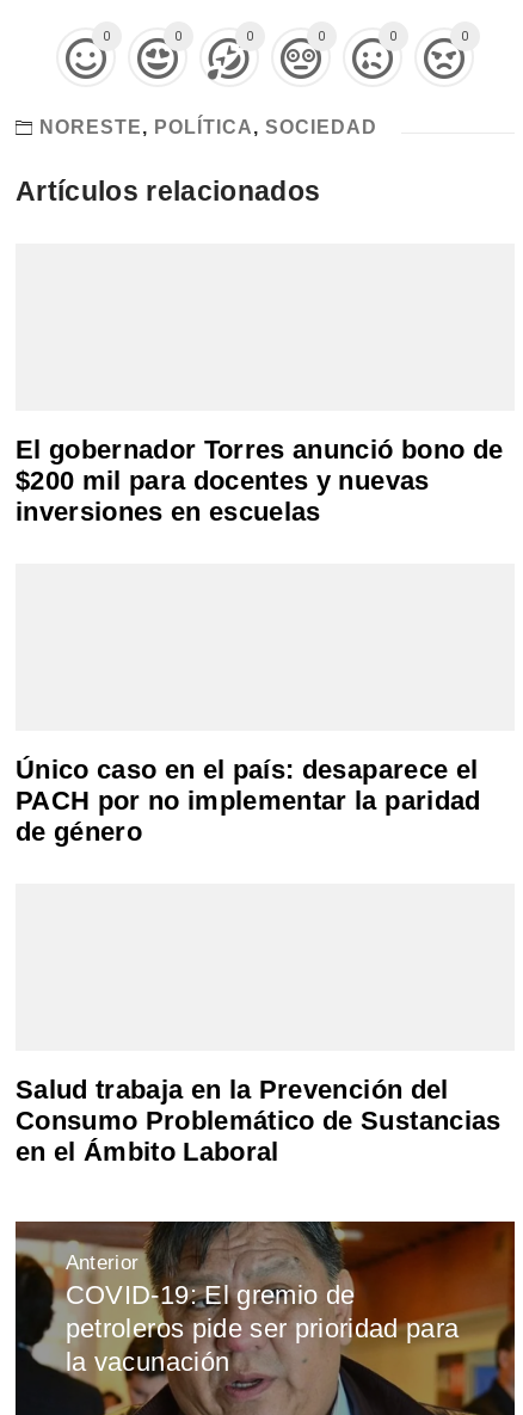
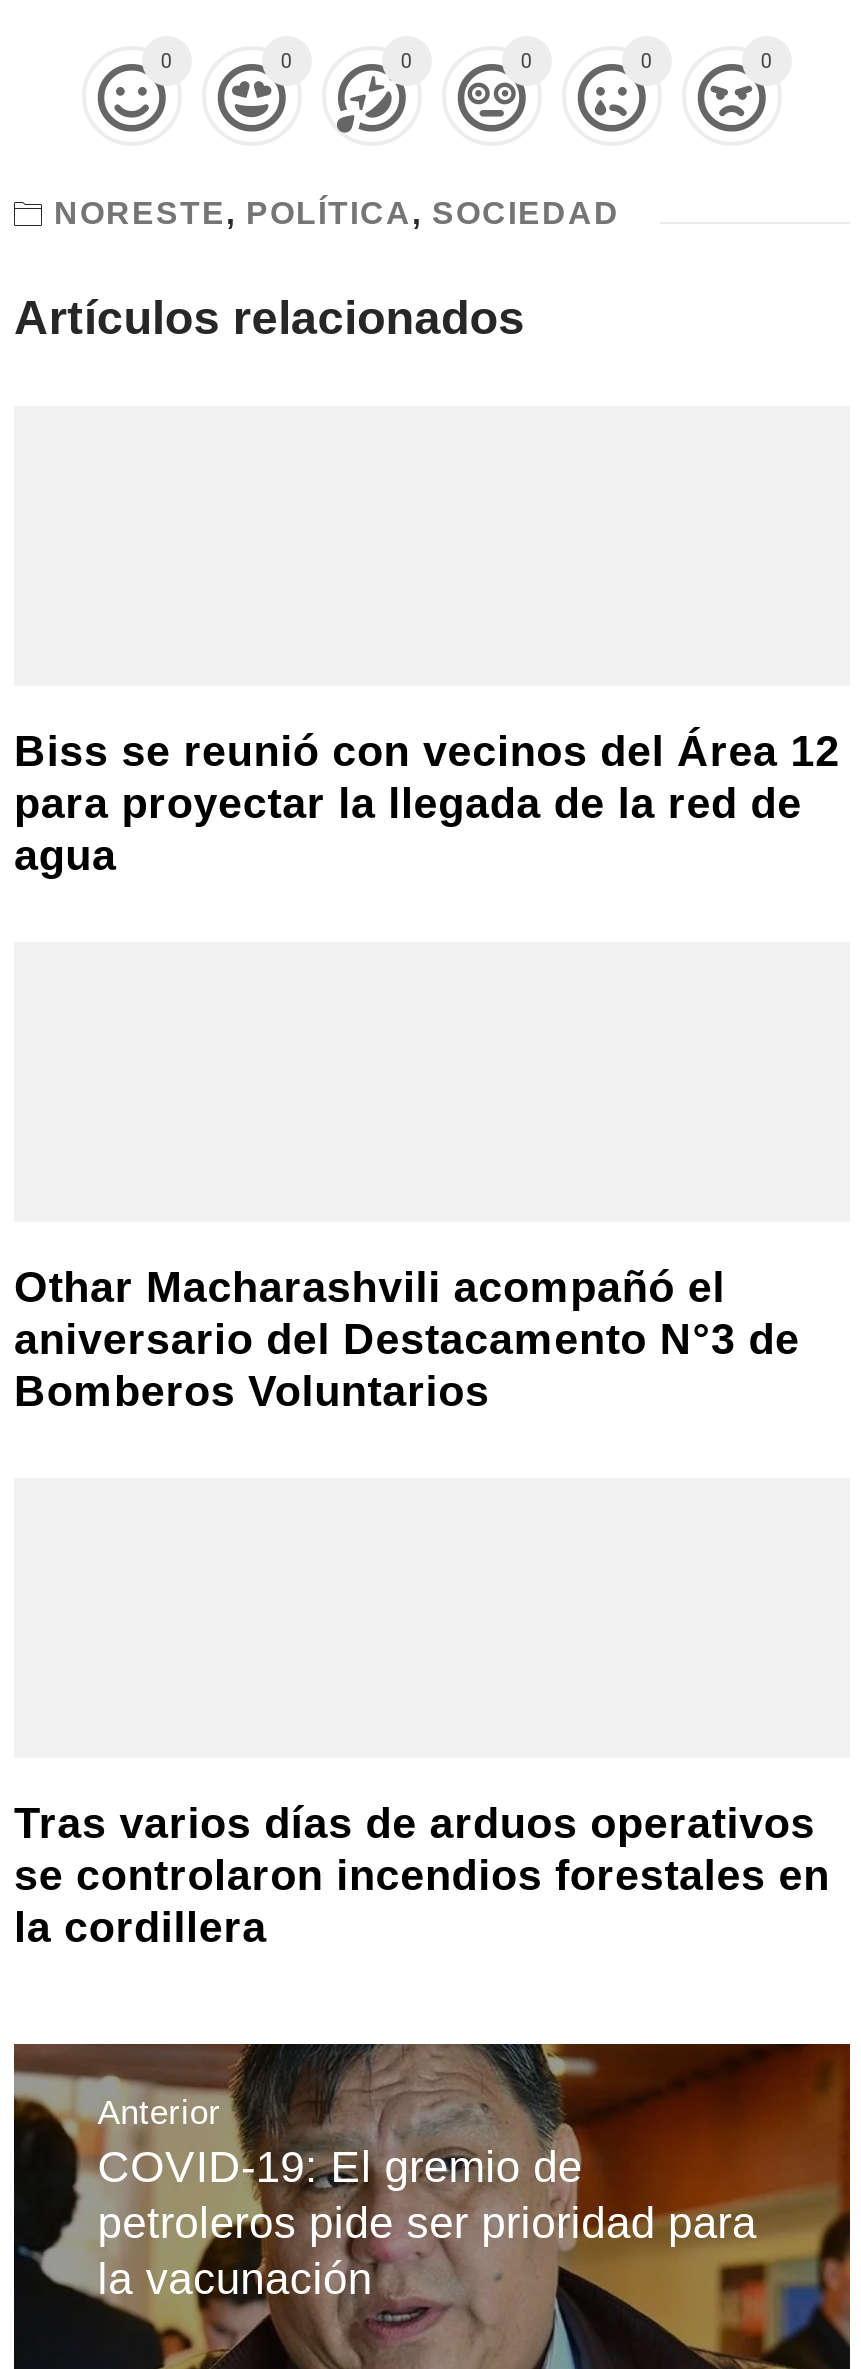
- El gobernador Torres anunció bono de
- $200 mil para docentes y nuevas
- inversiones en escuelas
+ Biss se reunió con vecinos del Área 12
+ para proyectar la llegada de la red de
+ agua

- Único caso en el país: desaparece el
- PACH por no implementar la paridad
- de género
+ Othar Macharashvili acompañó el
+ aniversario del Destacamento N°3 de
+ Bomberos Voluntarios

- Salud trabaja en la Prevención del
- Consumo Problemático de Sustancias
- en el Ámbito Laboral
+ Tras varios días de arduos operativos
+ se controlaron incendios forestales en
+ la cordillera
